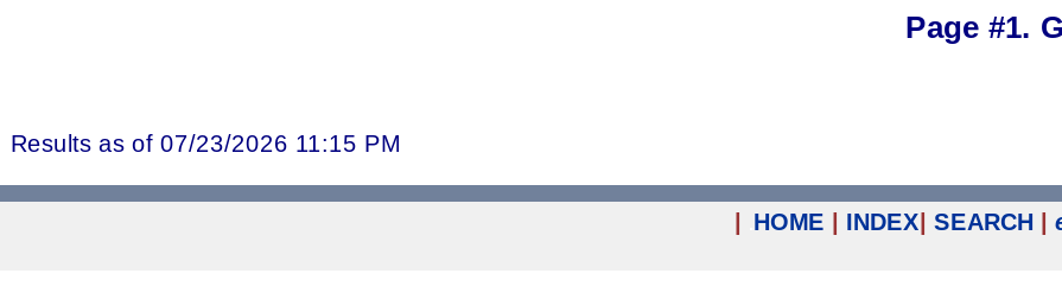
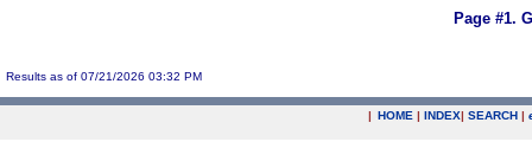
- Results as of 07/23/2026 11:15 PM
+ Results as of 07/21/2026 03:32 PM
